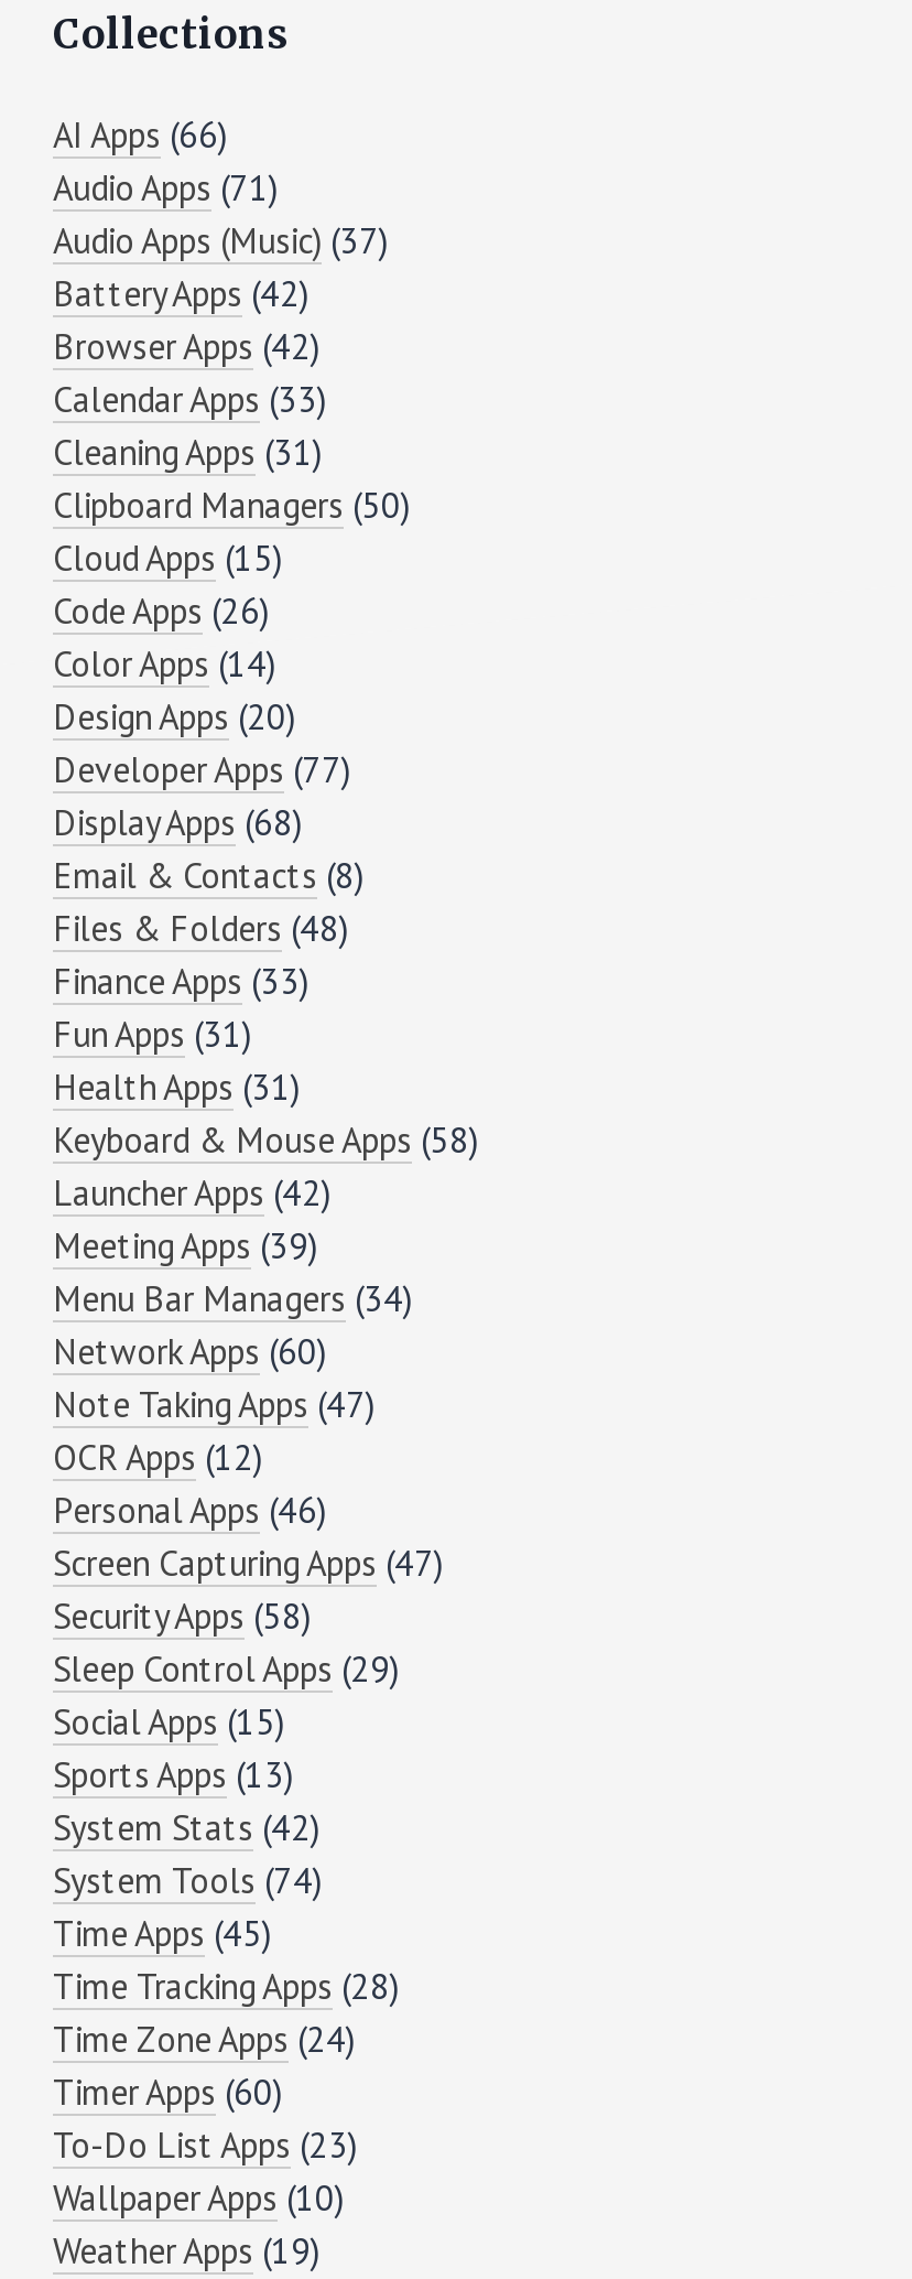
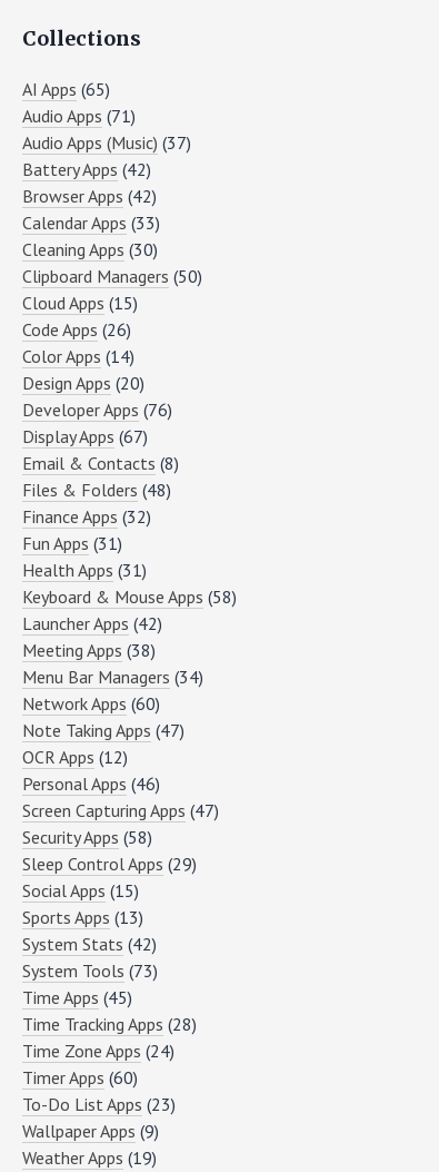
- AI Apps (66)
+ AI Apps (65)

- Cleaning Apps (31)
+ Cleaning Apps (30)

- Developer Apps (77)
+ Developer Apps (76)

- Display Apps (68)
+ Display Apps (67)

- Finance Apps (33)
+ Finance Apps (32)

- Meeting Apps (39)
+ Meeting Apps (38)

- System Tools (74)
+ System Tools (73)

- Wallpaper Apps (10)
+ Wallpaper Apps (9)
